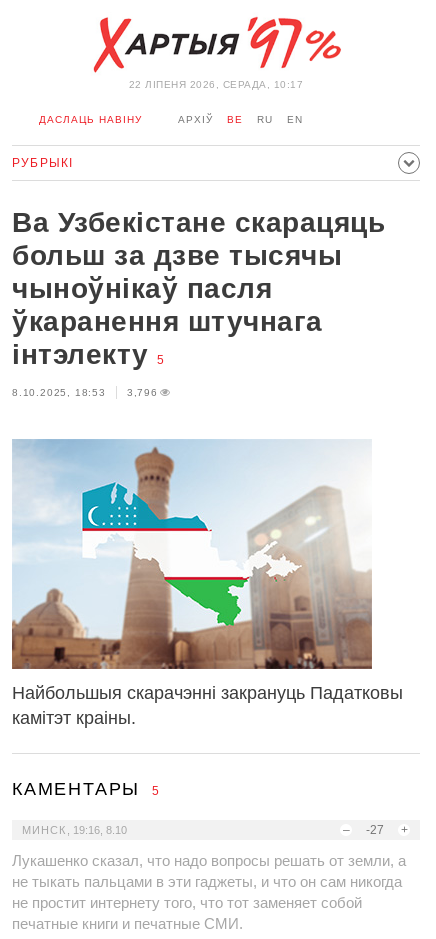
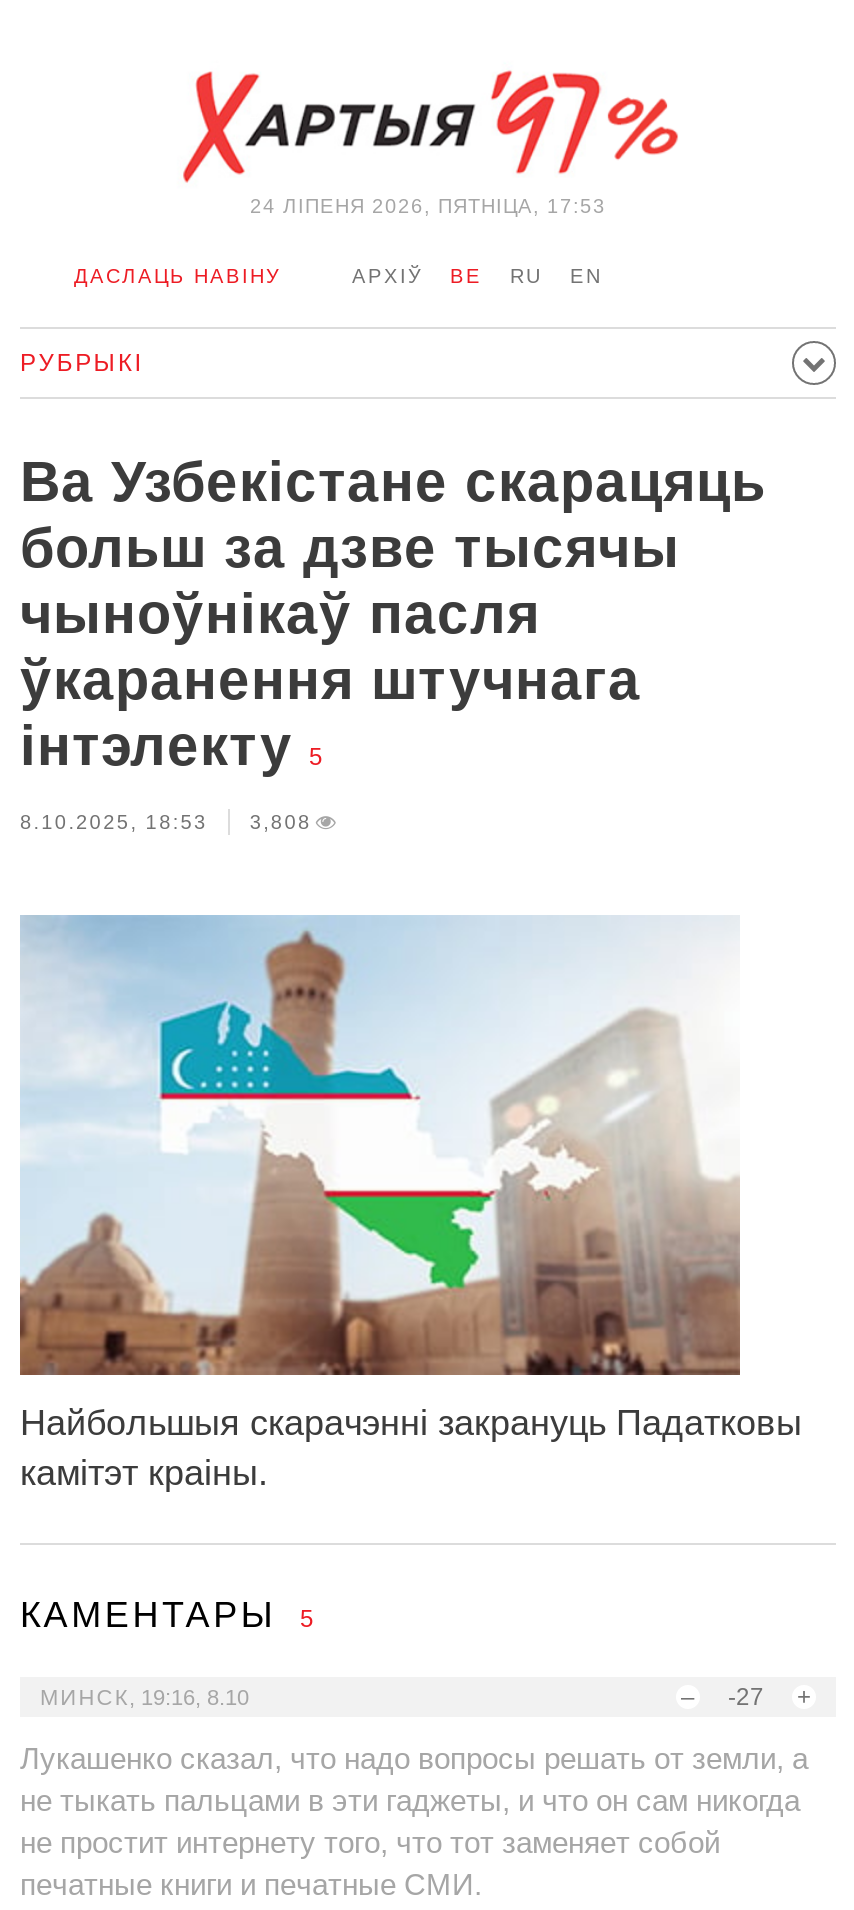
- 22 ЛIПЕНЯ 2026, СЕРАДА, 10:17
+ 24 ЛIПЕНЯ 2026, ПЯТНІЦА, 17:53

- 8.10.2025, 18:53 3,796
+ 8.10.2025, 18:53 3,808
